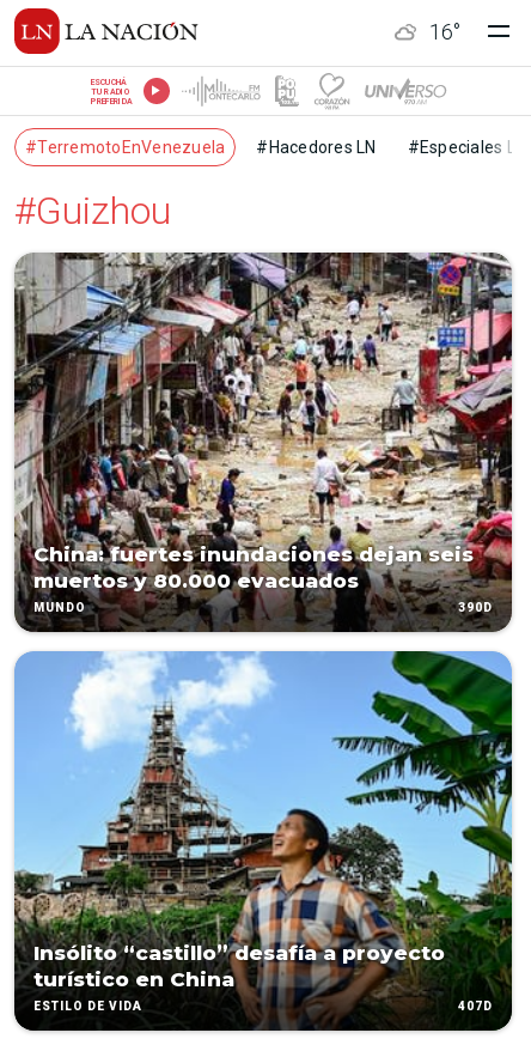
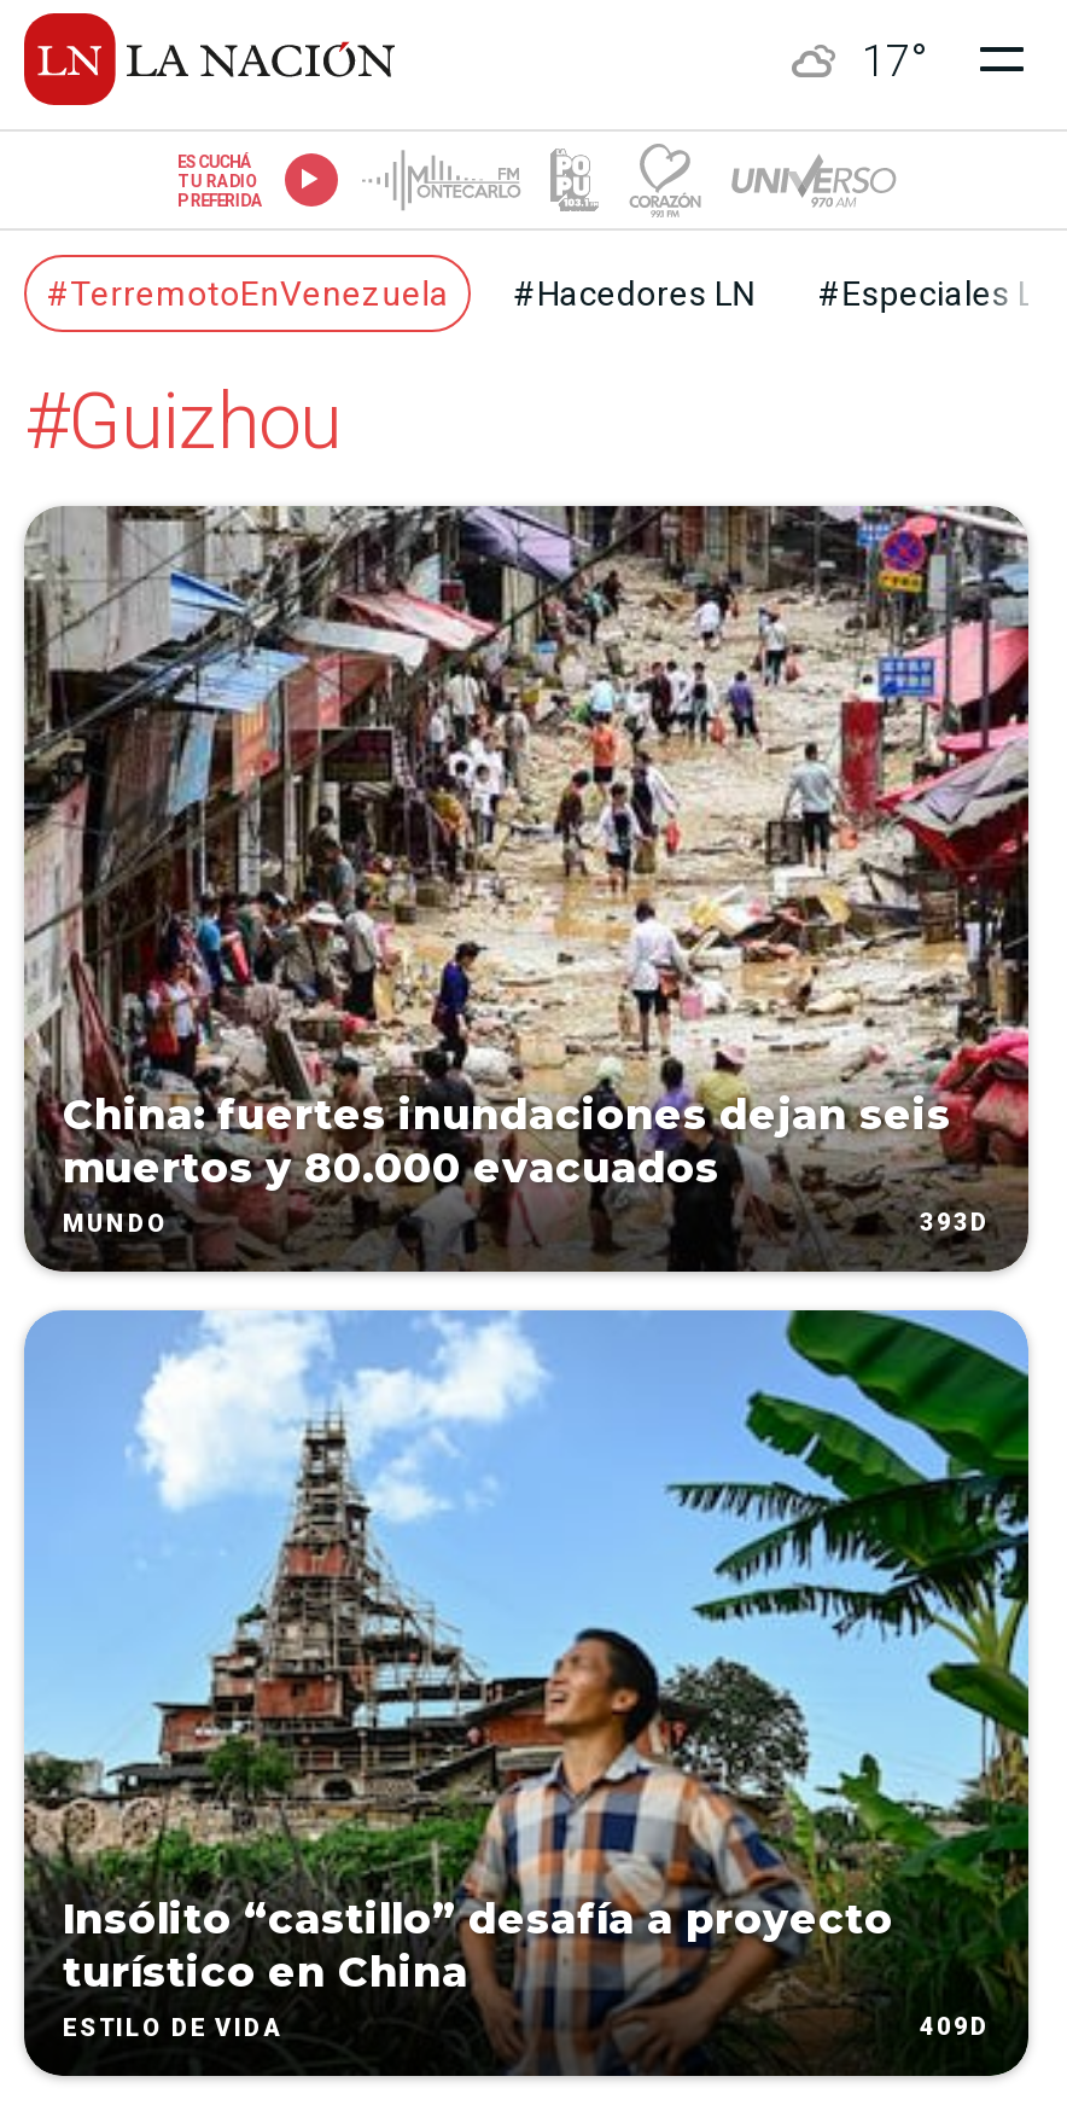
- 16°
+ 17°

- 390D
+ 393D

- 407D
+ 409D
